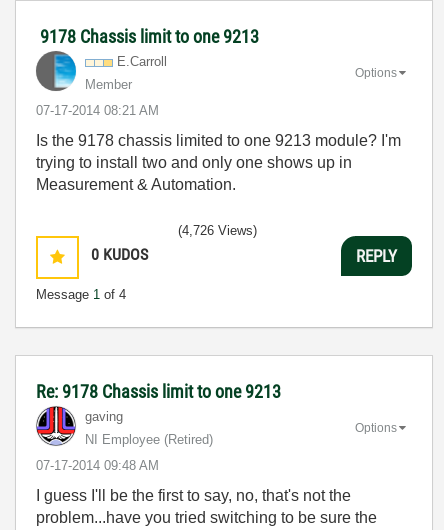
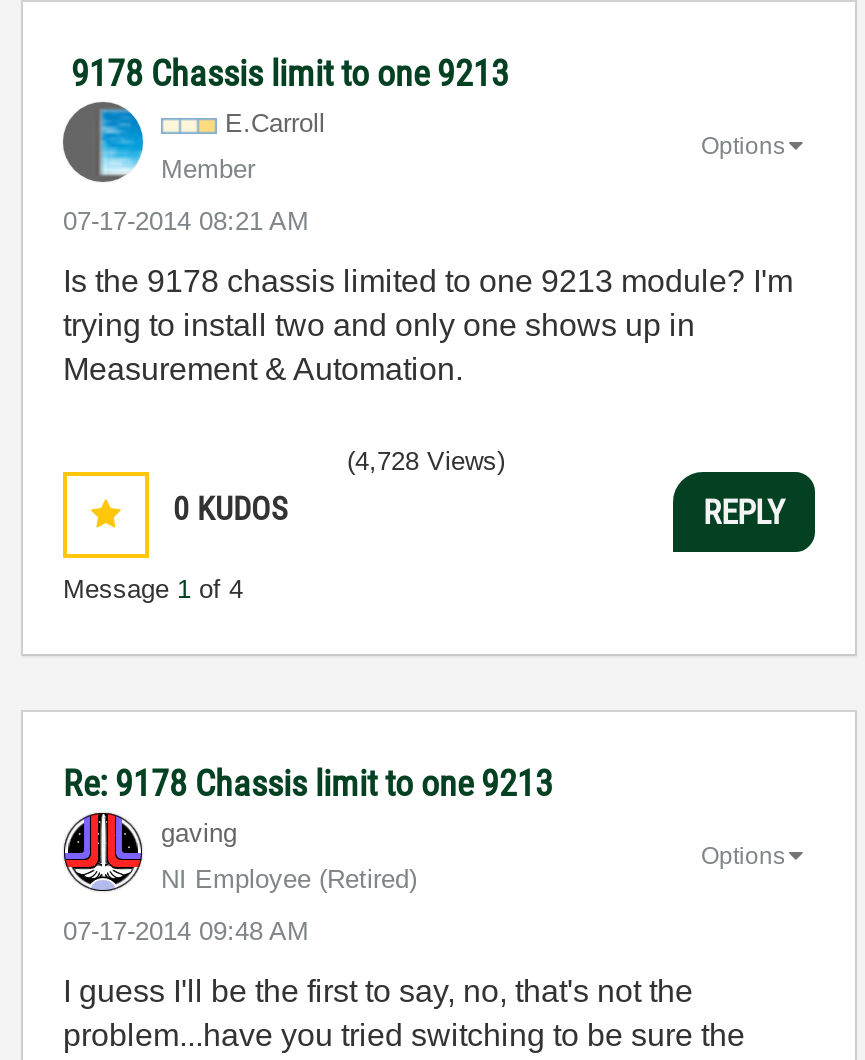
- (4,726 Views)
+ (4,728 Views)
